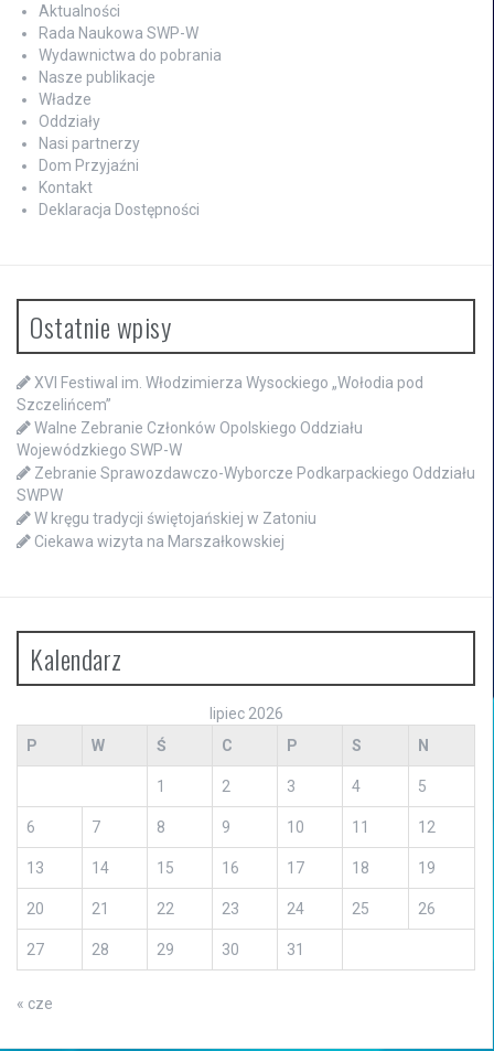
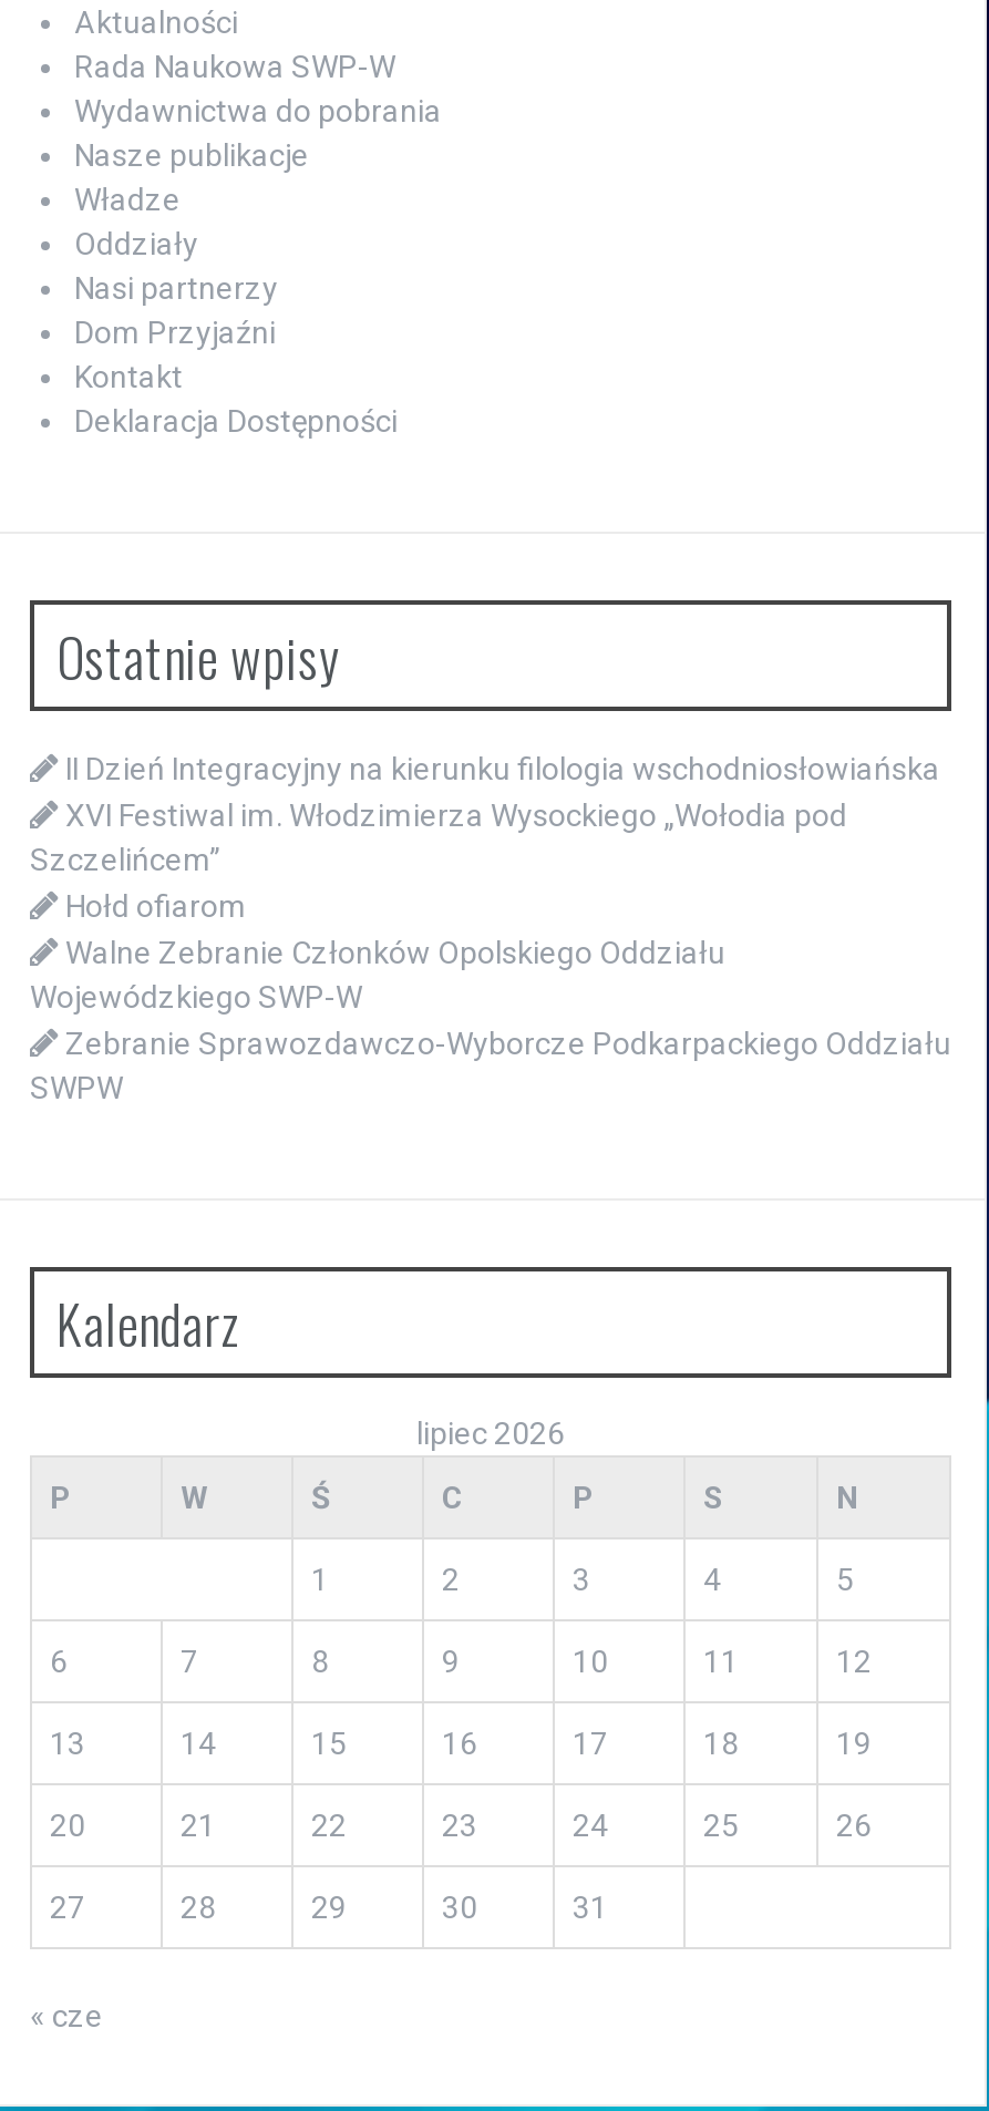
+ II Dzień Integracyjny na kierunku filologia wschodniosłowiańska

moved down: XVI Festiwal im. Włodzimierza Wysockiego „Wołodia pod | Szczelińcem”

moved down: Walne Zebranie Członków Opolskiego Oddziału | Wojewódzkiego SWP-W | Zebranie Sprawozdawczo-Wyborcze Podkarpackiego Oddziału | SWPW

+ Hołd ofiarom

- W kręgu tradycji świętojańskiej w Zatoniu
- Ciekawa wizyta na Marszałkowskiej
